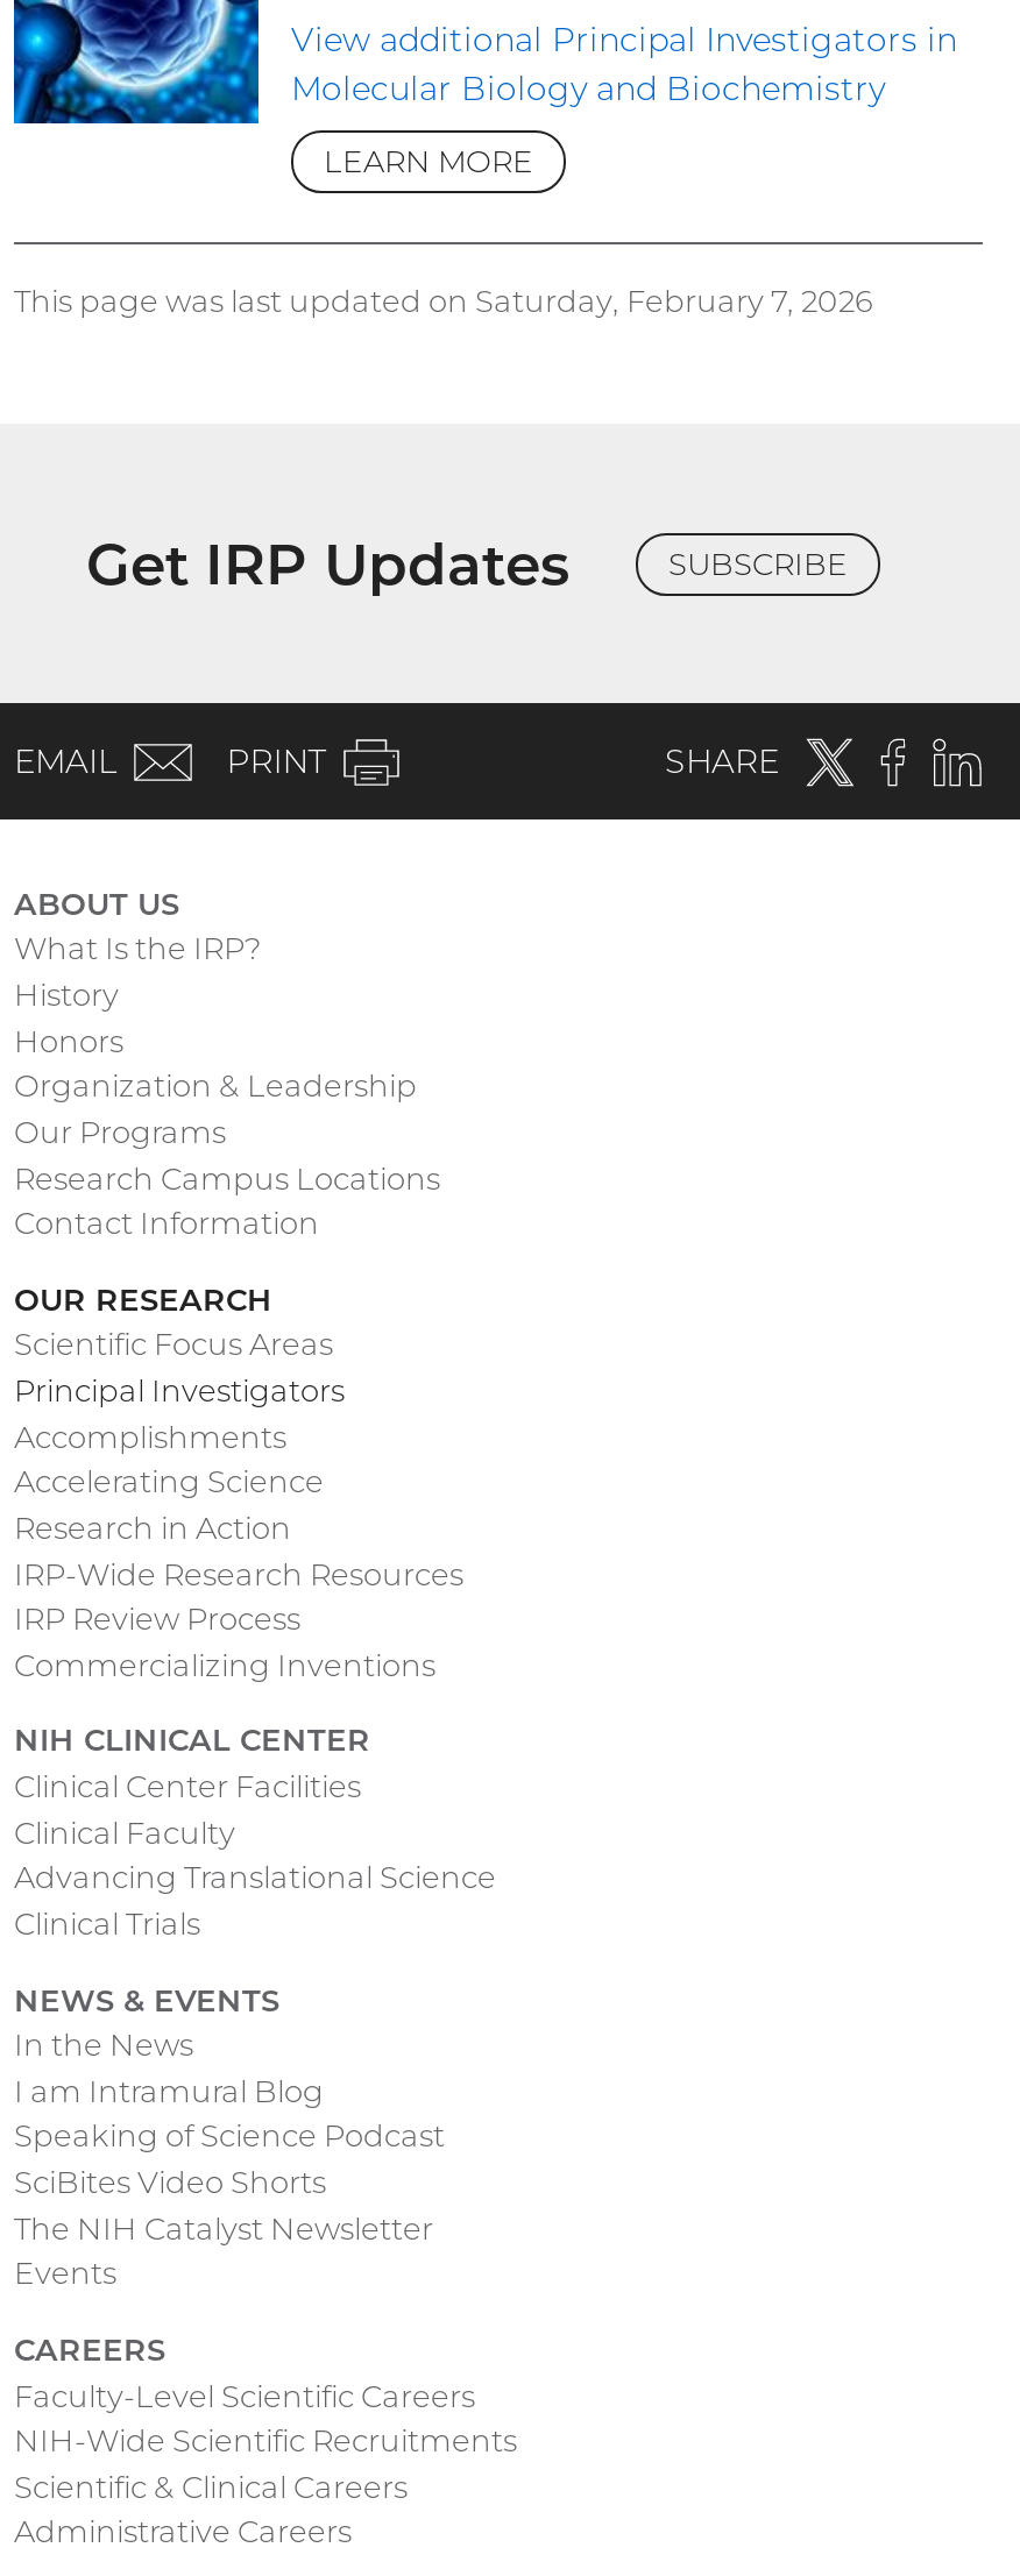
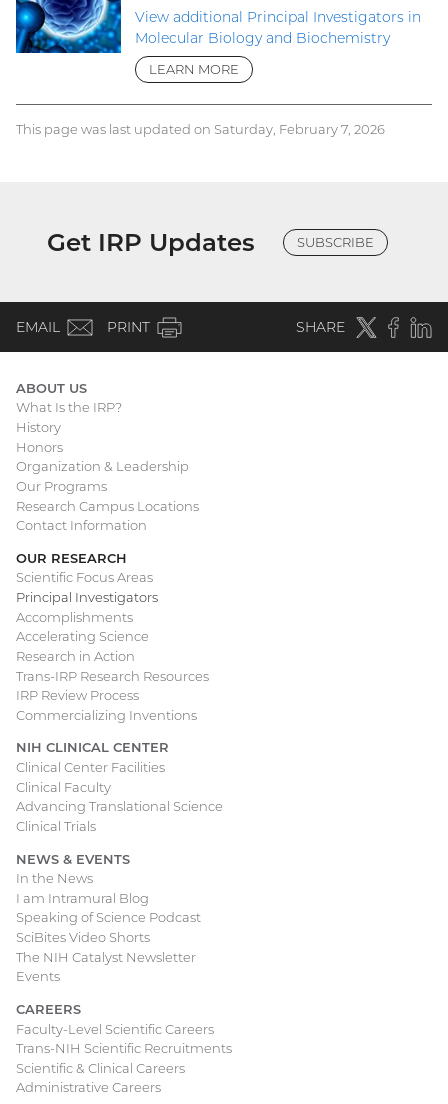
- IRP-Wide Research Resources
+ Trans-IRP Research Resources

- NIH-Wide Scientific Recruitments
+ Trans-NIH Scientific Recruitments
